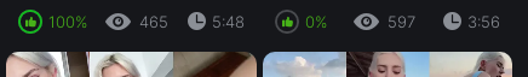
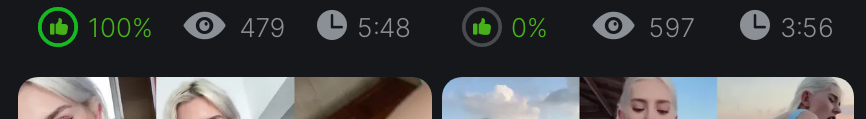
- 465
+ 479
